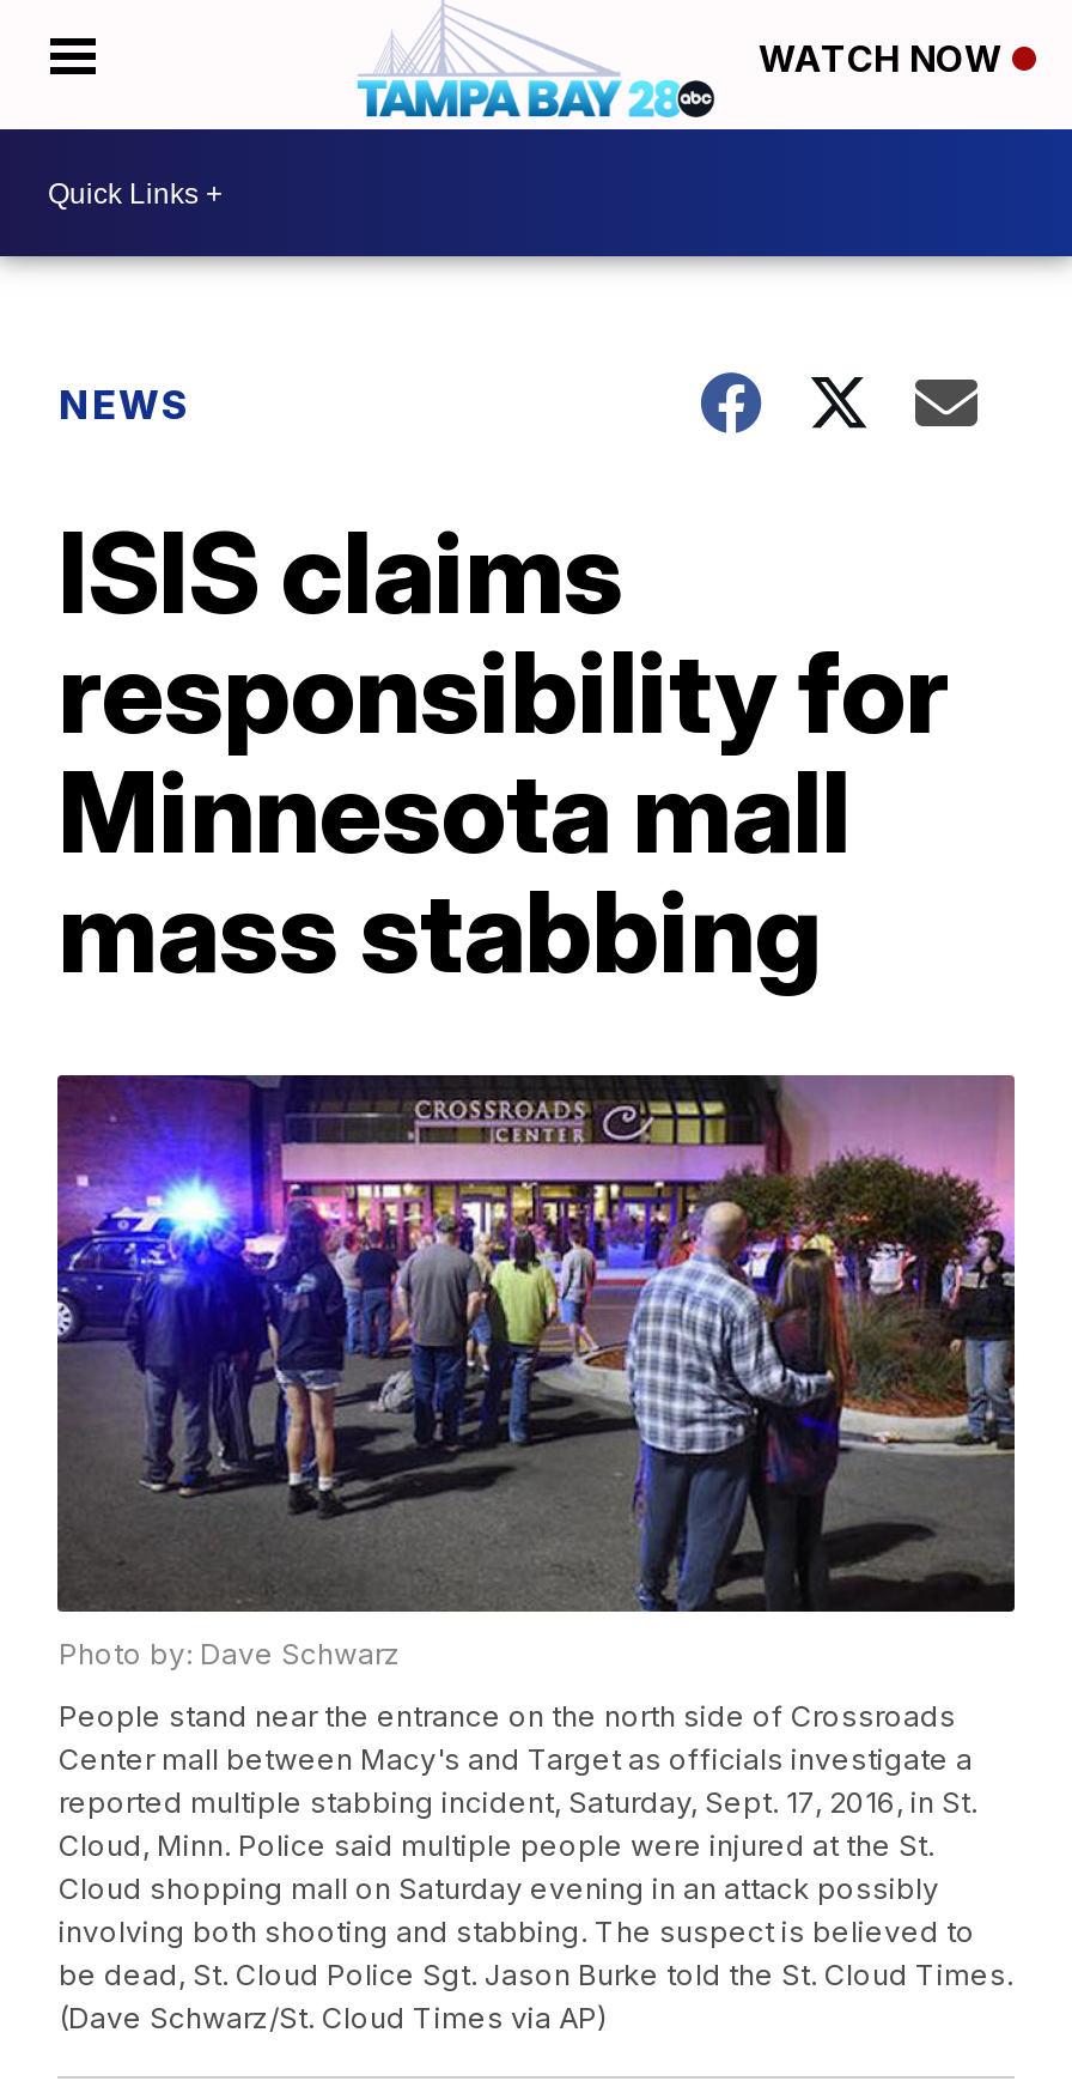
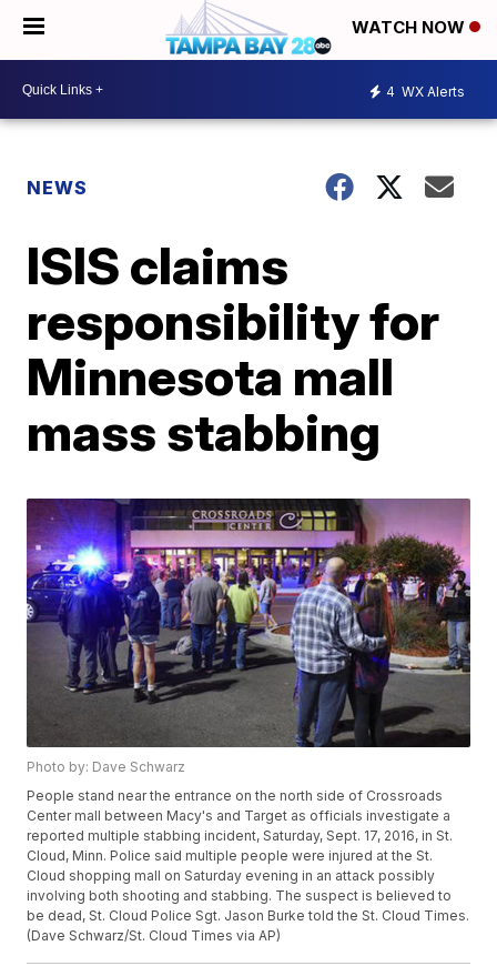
+ 4 WX Alerts
